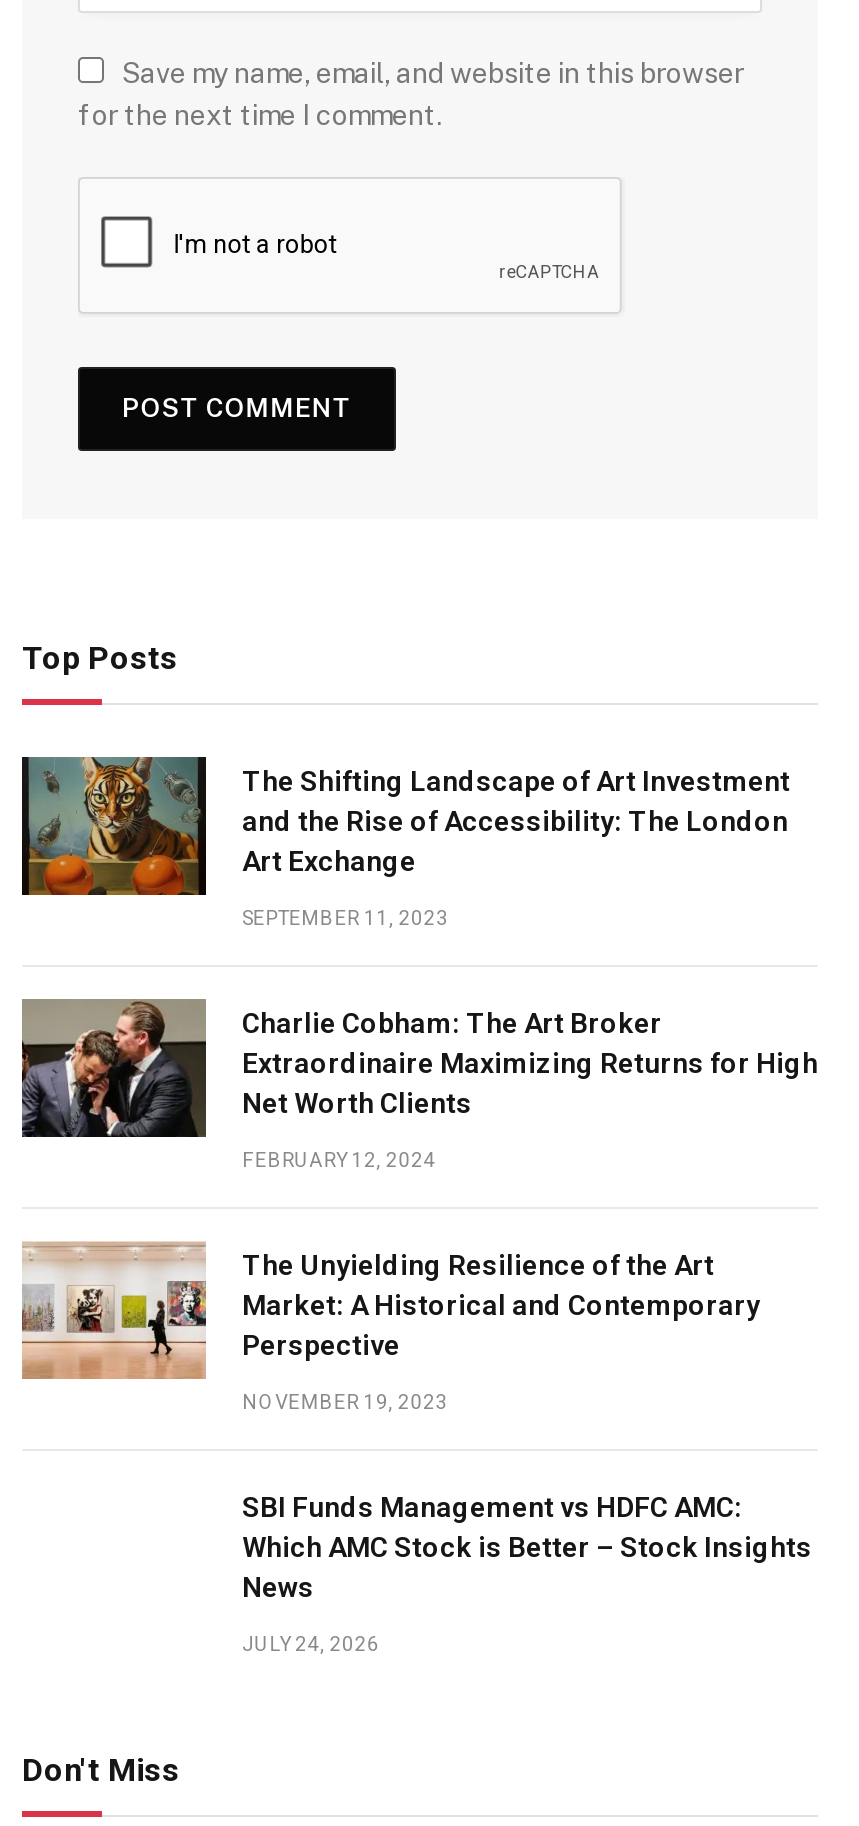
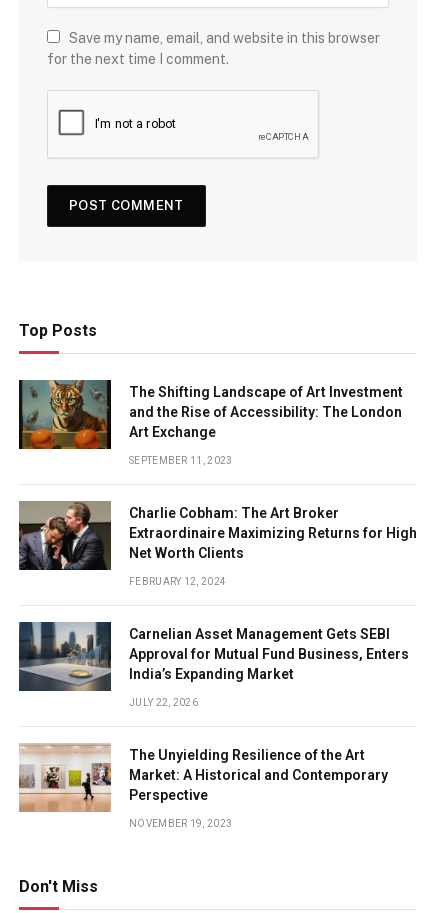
+ [image]
+ Carnelian Asset Management Gets SEBI
+ Approval for Mutual Fund Business, Enters
+ India’s Expanding Market
+ JULY 22, 2026

moved down: [image] | The Unyielding Resilience of the Art | Market: A Historical and Contemporary | Perspective | NOVEMBER 19, 2023

- SBI Funds Management vs HDFC AMC:
- Which AMC Stock is Better – Stock Insights
- News
- JULY 24, 2026
